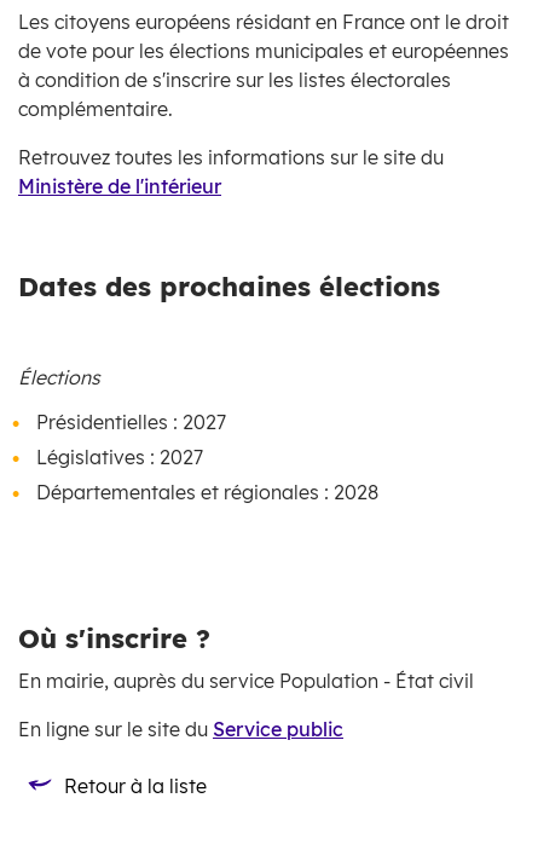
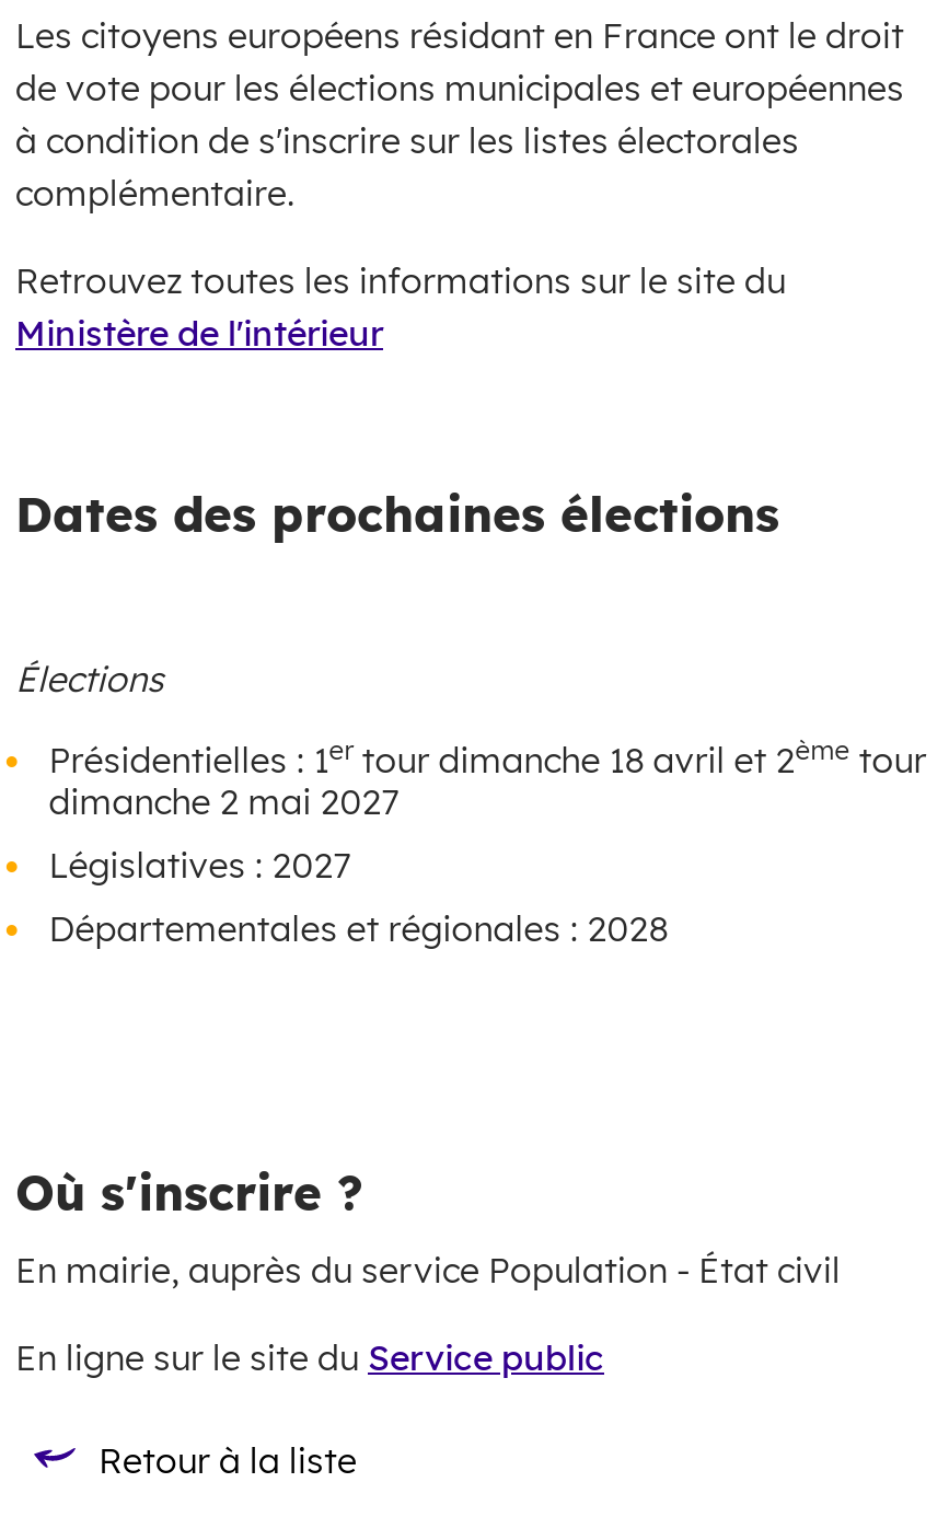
- Présidentielles : 2027
+ Présidentielles : 1er tour dimanche 18 avril et 2ème tour
+ dimanche 2 mai 2027
